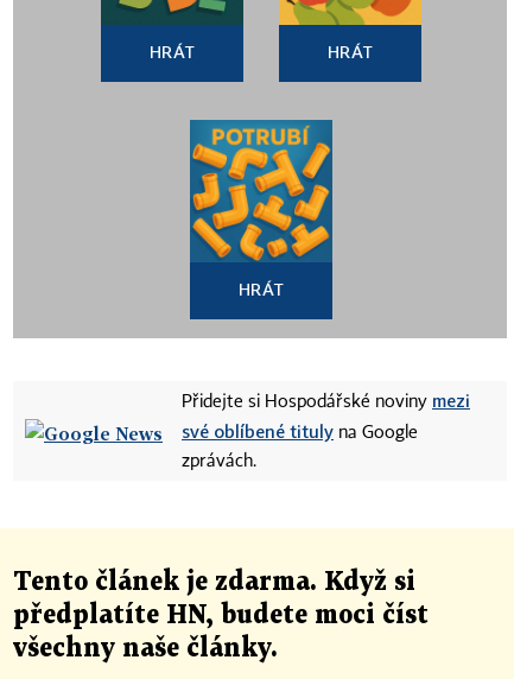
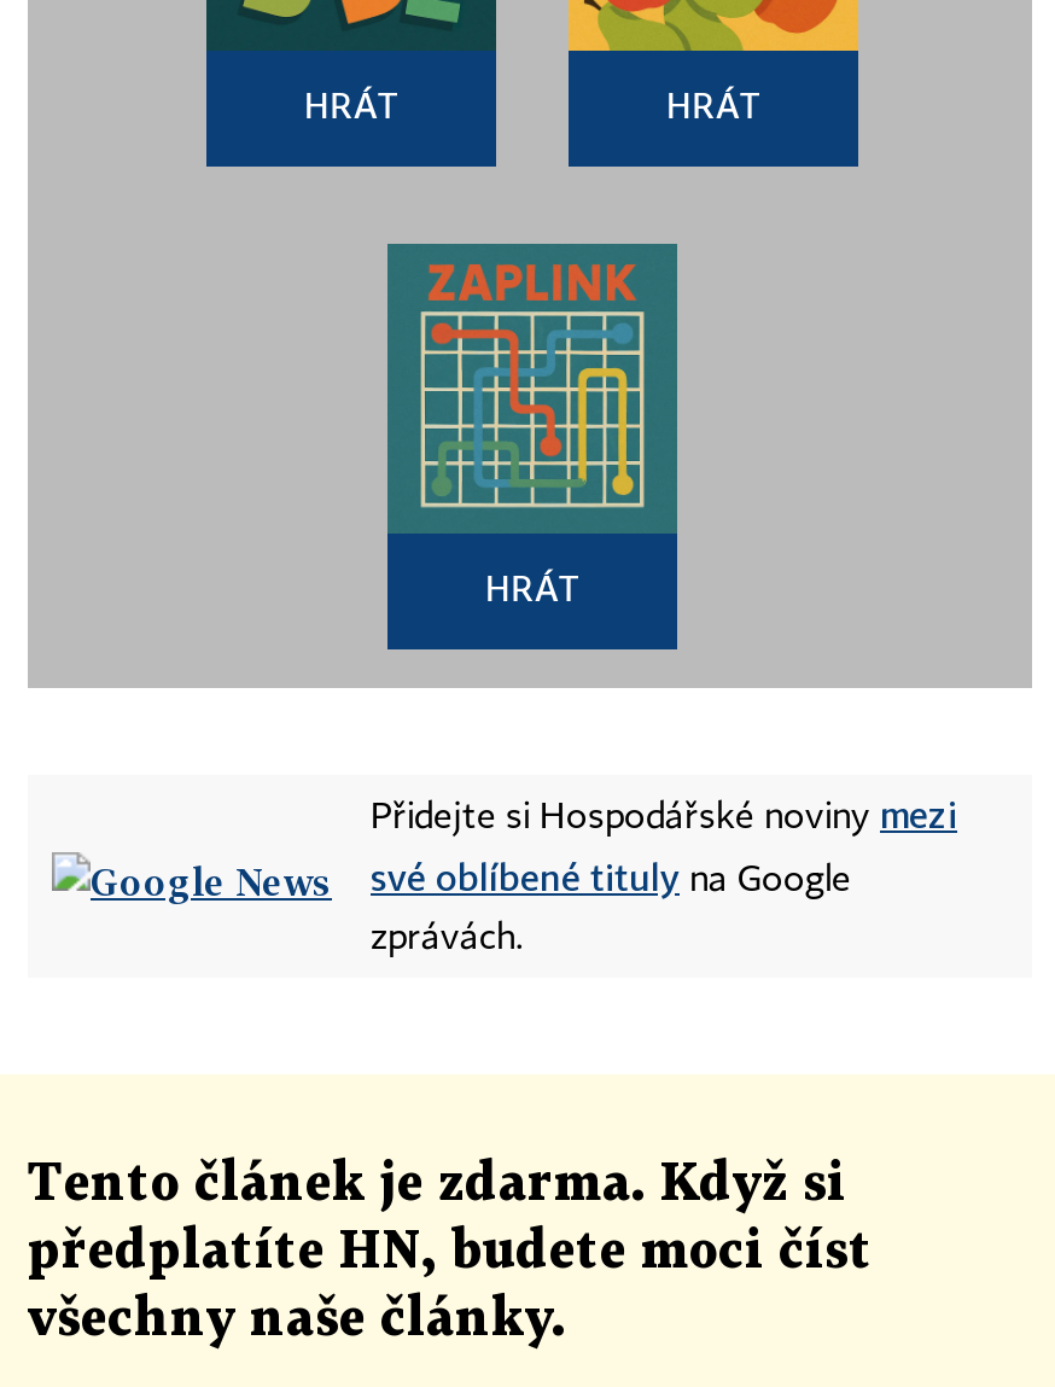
- [image]
+ [image]
